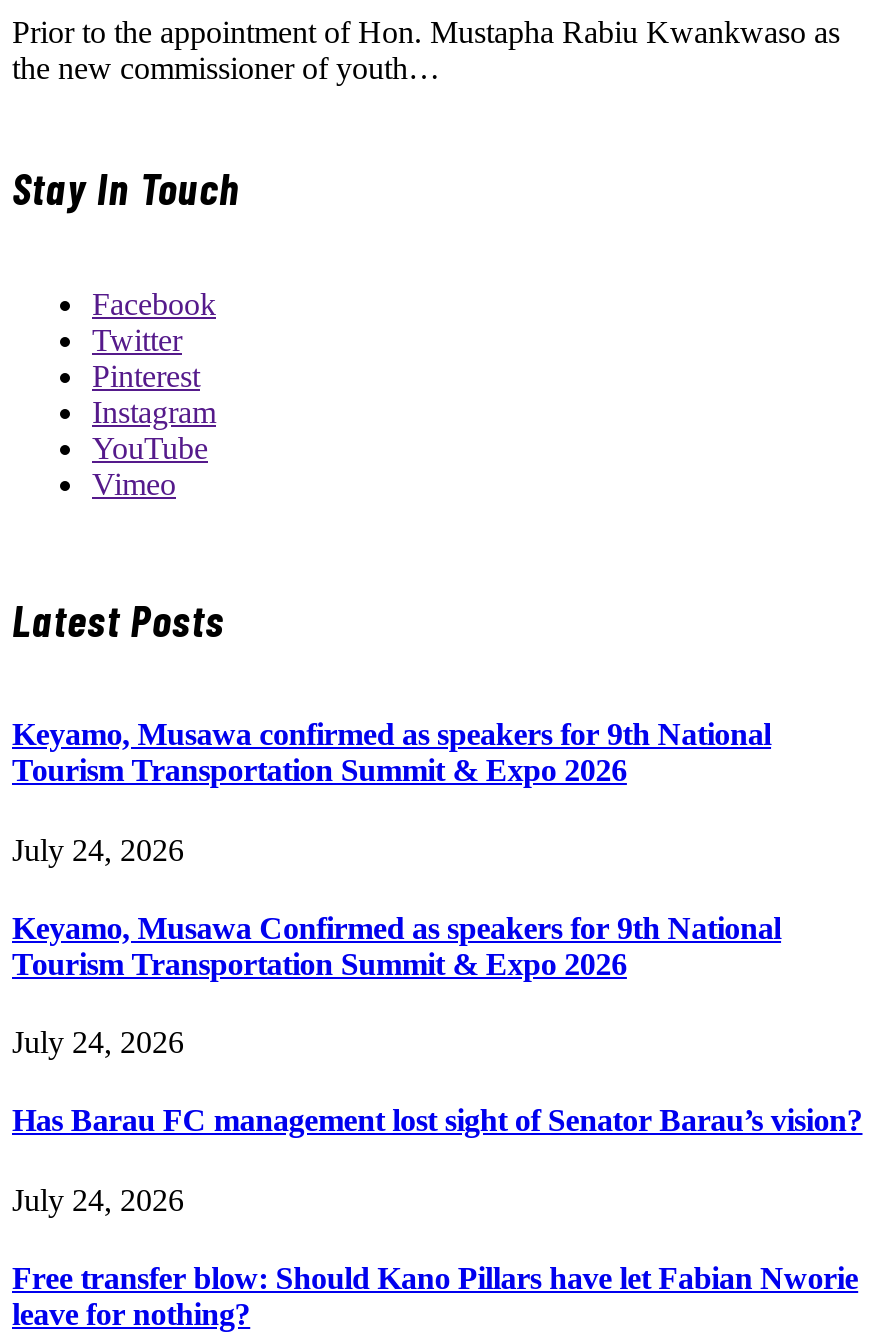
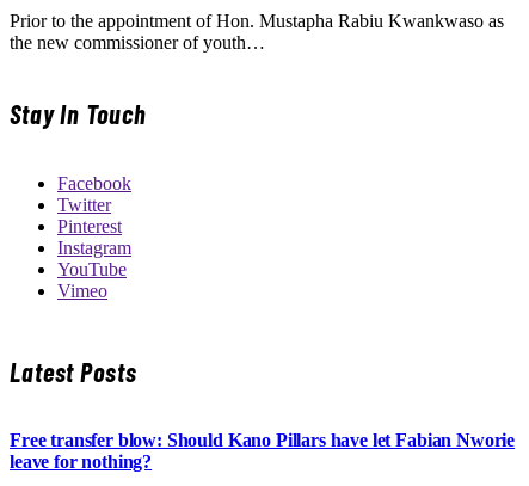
- Keyamo, Musawa confirmed as speakers for 9th National
- Tourism Transportation Summit & Expo 2026
- July 24, 2026
- Keyamo, Musawa Confirmed as speakers for 9th National
- Tourism Transportation Summit & Expo 2026
- July 24, 2026
- Has Barau FC management lost sight of Senator Barau’s vision?
- July 24, 2026
